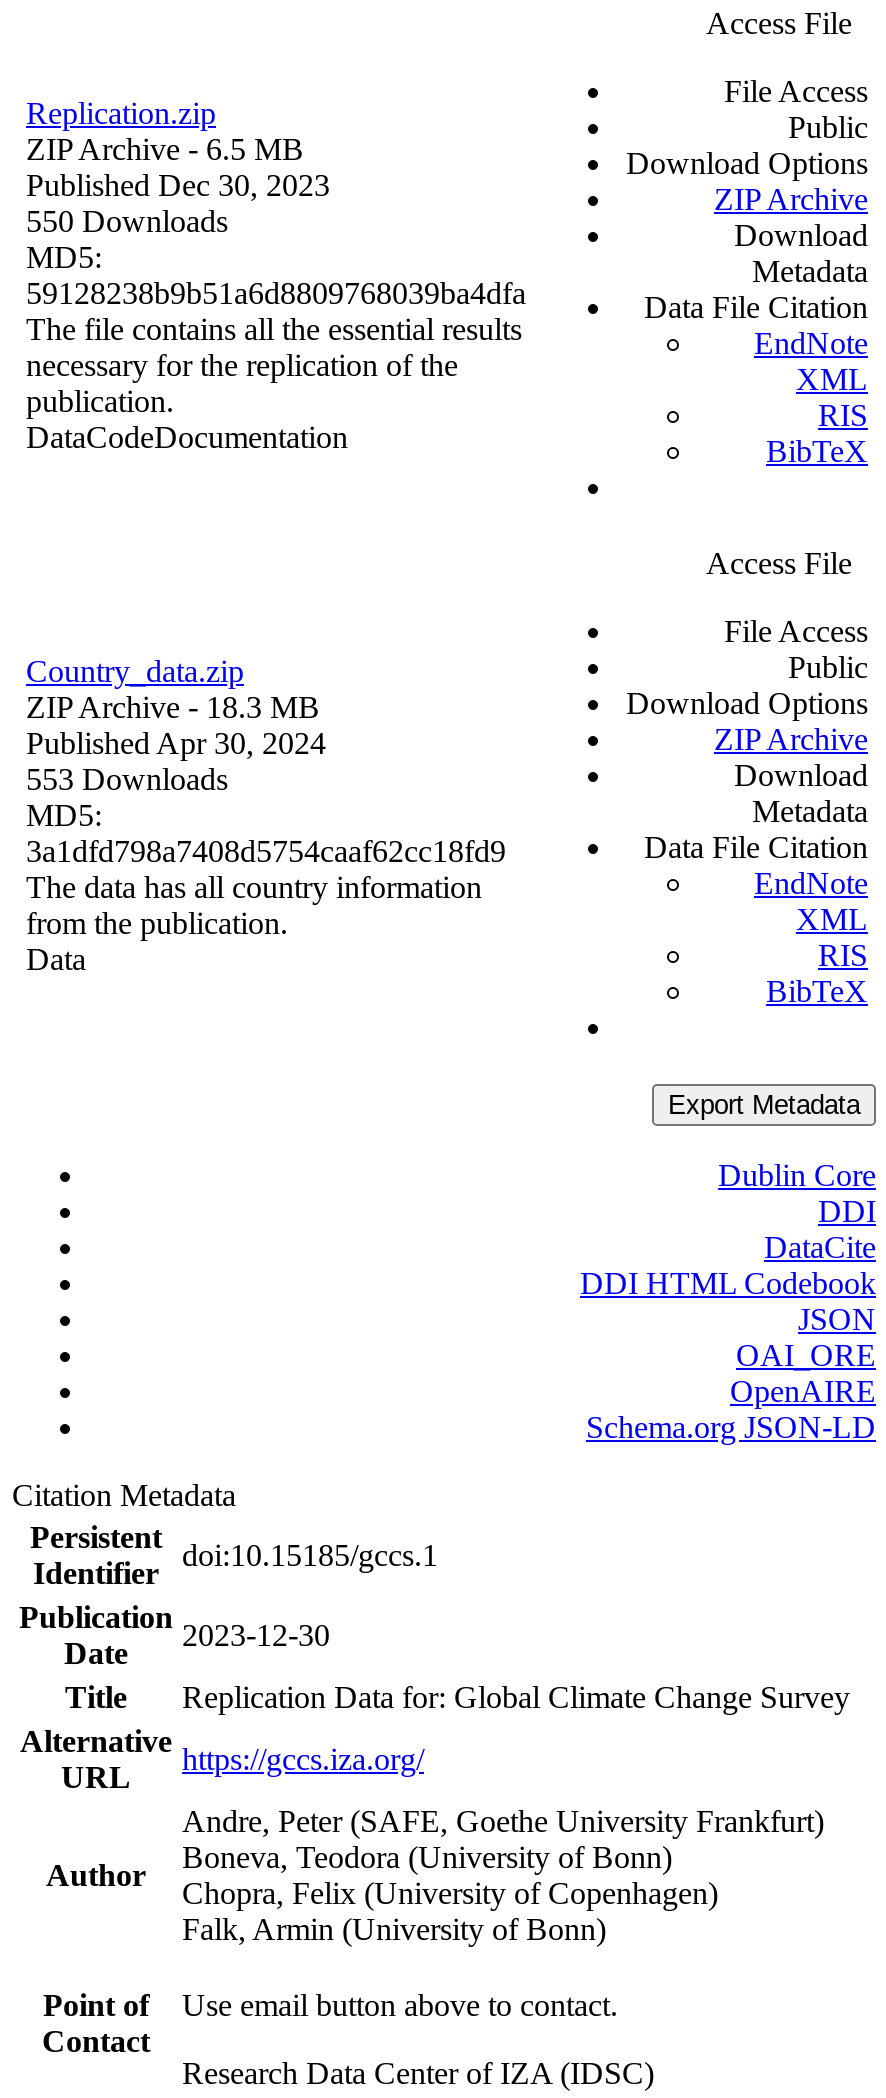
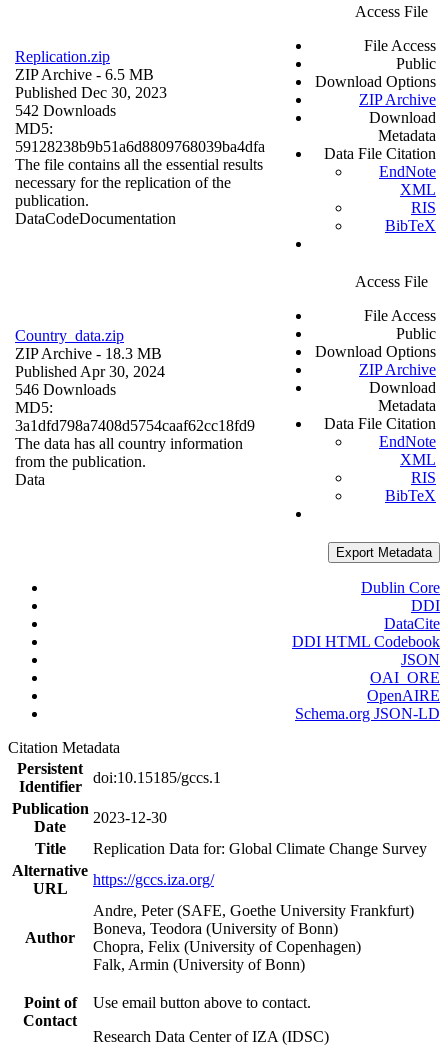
- 550 Downloads
+ 542 Downloads

- 553 Downloads
+ 546 Downloads
